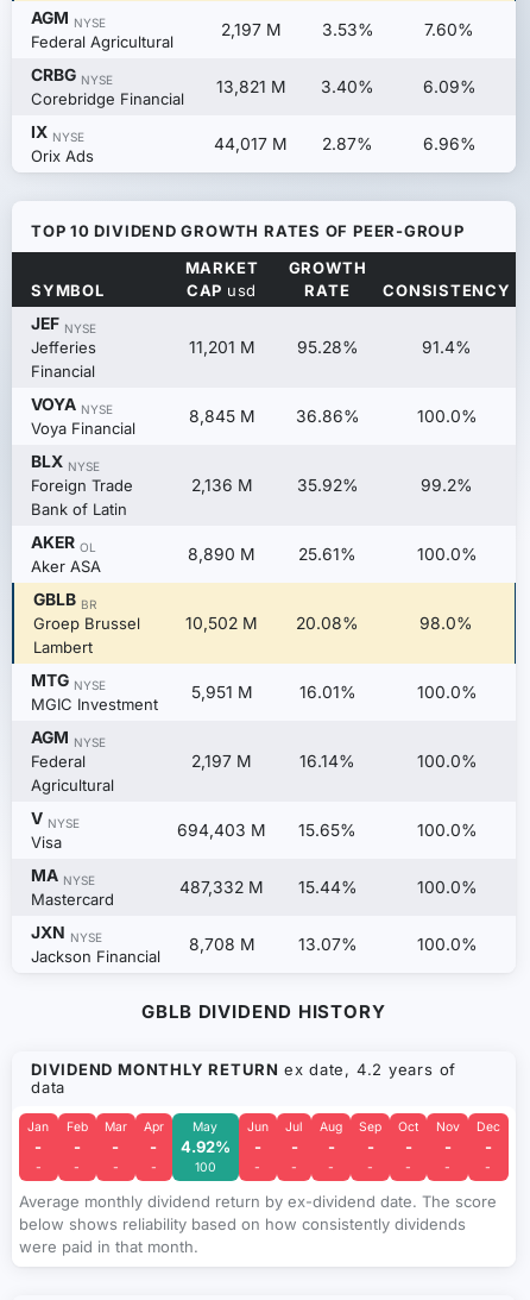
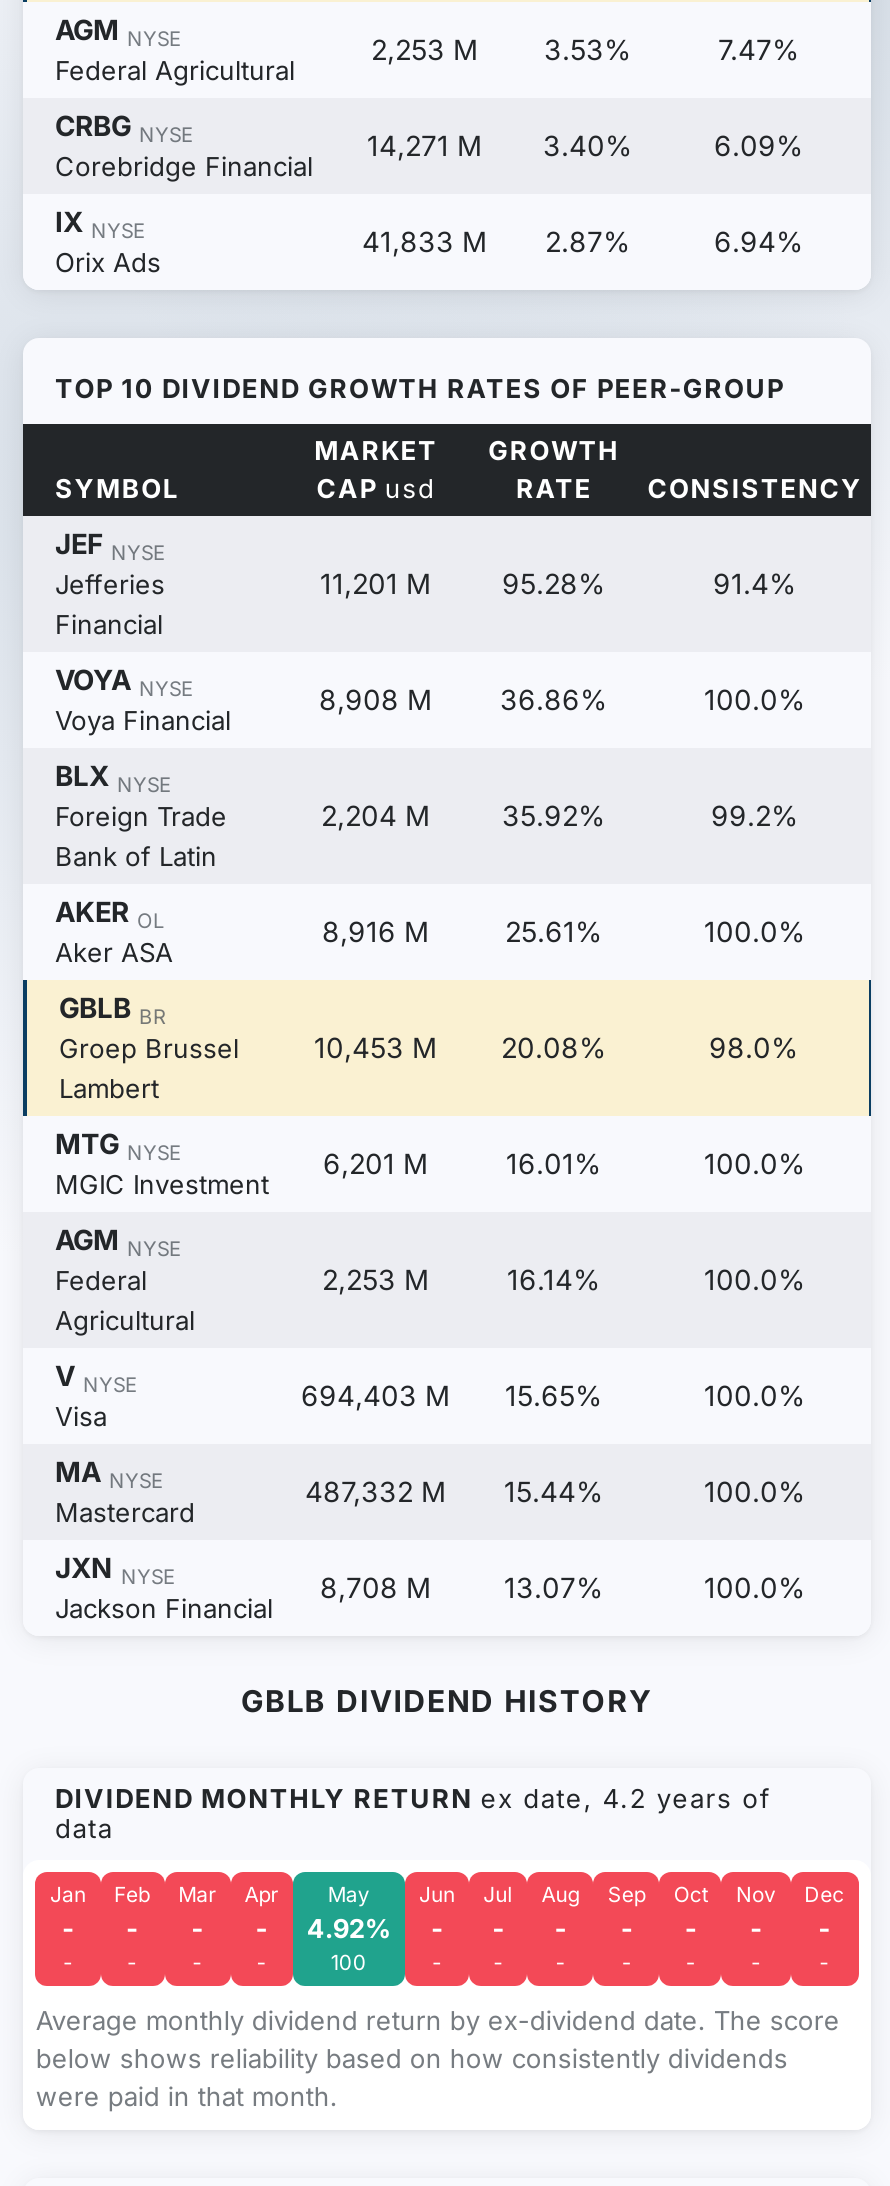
- 2,197 M
+ 2,253 M

- 7.60%
+ 7.47%

- 13,821 M 3.40%
+ 14,271 M 3.40%

- 44,017 M 2.87%
+ 41,833 M 2.87%

- 6.96%
+ 6.94%

- 8,845 M
+ 8,908 M

- 2,136 M
+ 2,204 M

- 8,890 M
+ 8,916 M

- 10,502 M 20.08%
+ 10,453 M 20.08%

- 5,951 M
+ 6,201 M

- 2,197 M
+ 2,253 M
